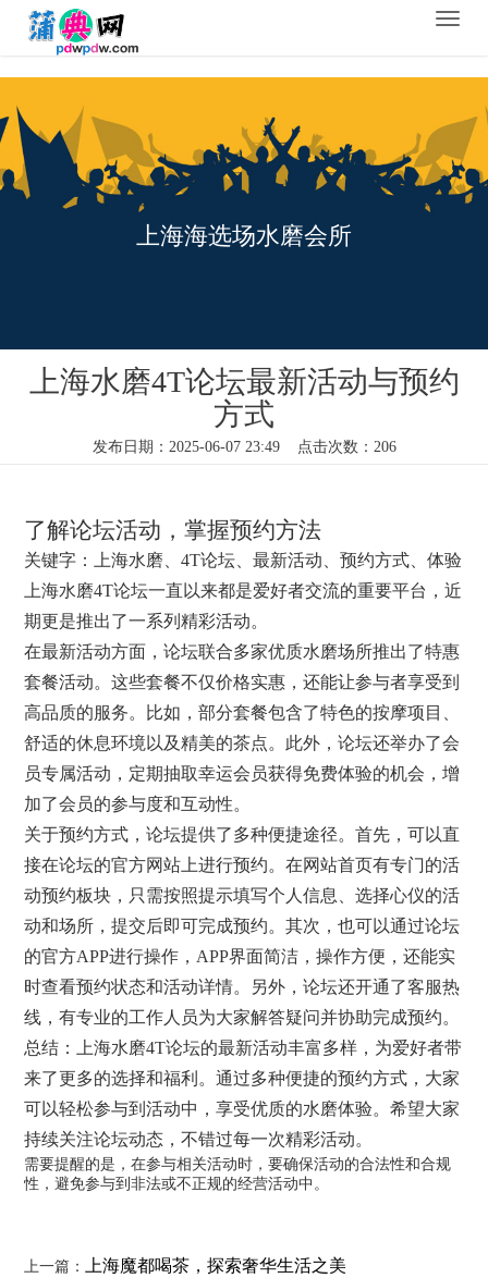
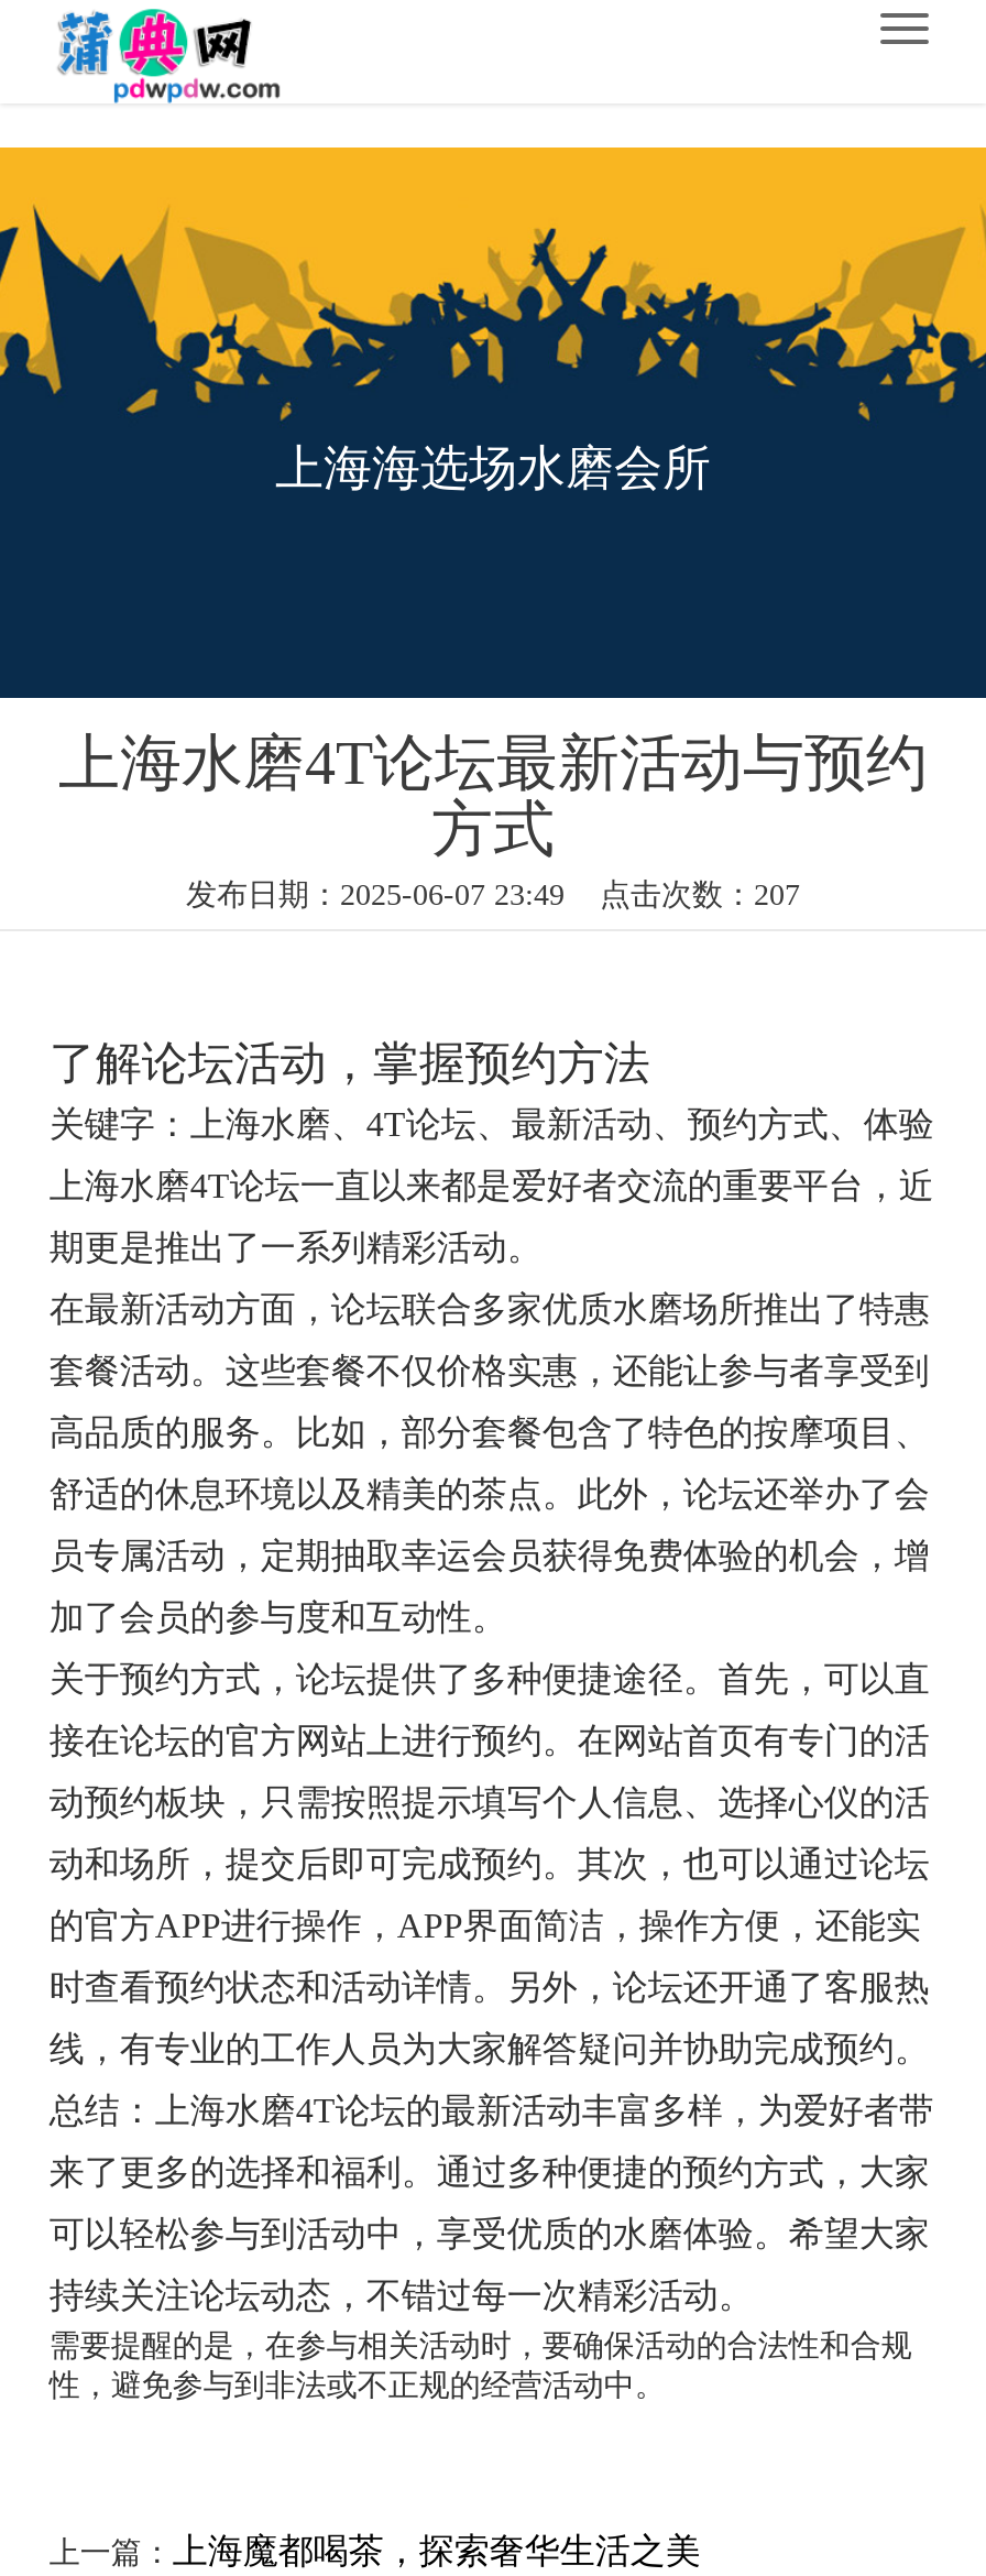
- 发布日期：2025-06-07 23:49 点击次数：206
+ 发布日期：2025-06-07 23:49 点击次数：207
